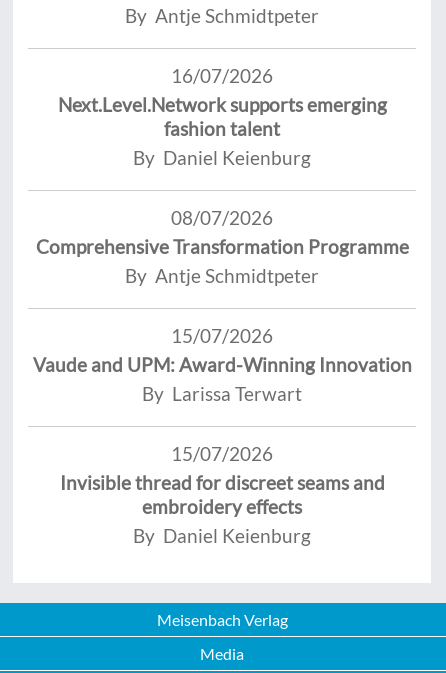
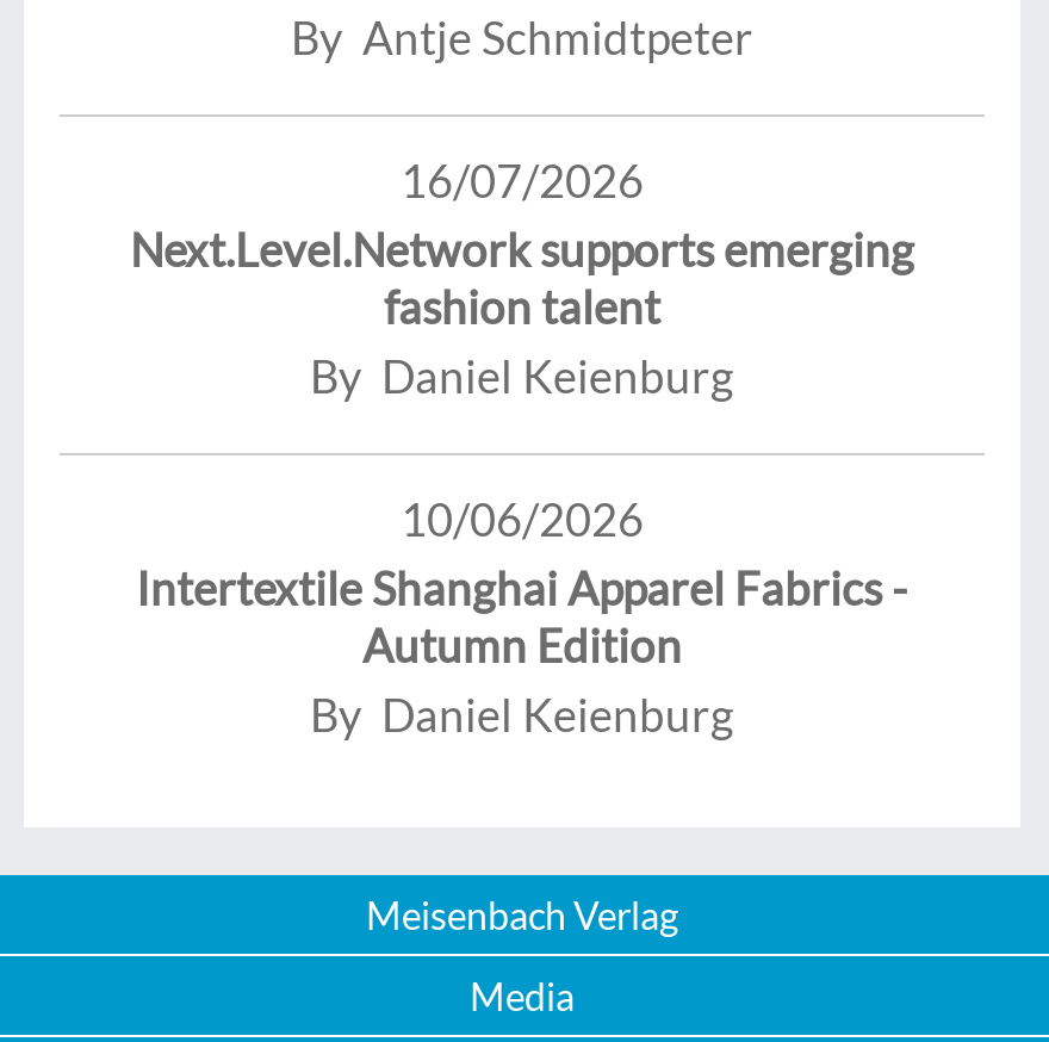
- 08/07/2026
- Comprehensive Transformation Programme
- By Antje Schmidtpeter
- 15/07/2026
- Vaude and UPM: Award-Winning Innovation
- By Larissa Terwart
- 15/07/2026
- Invisible thread for discreet seams and
- embroidery effects
+ 10/06/2026
+ Intertextile Shanghai Apparel Fabrics -
+ Autumn Edition
